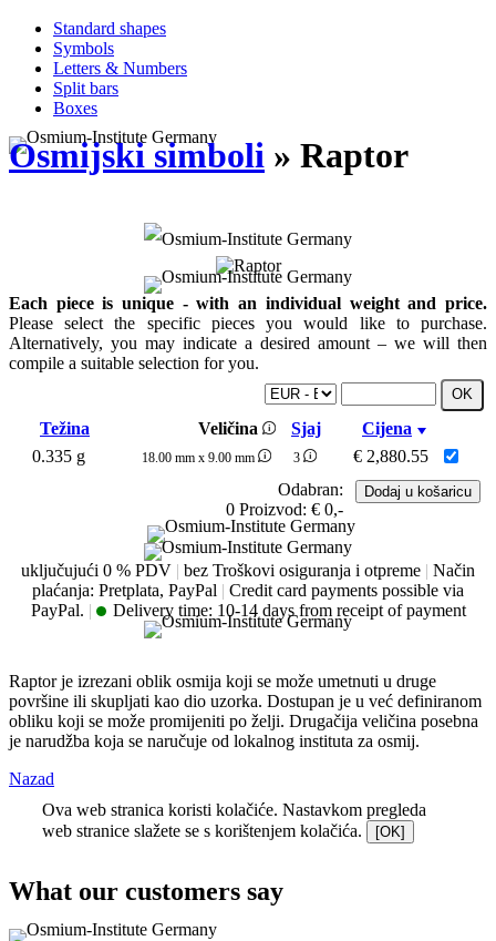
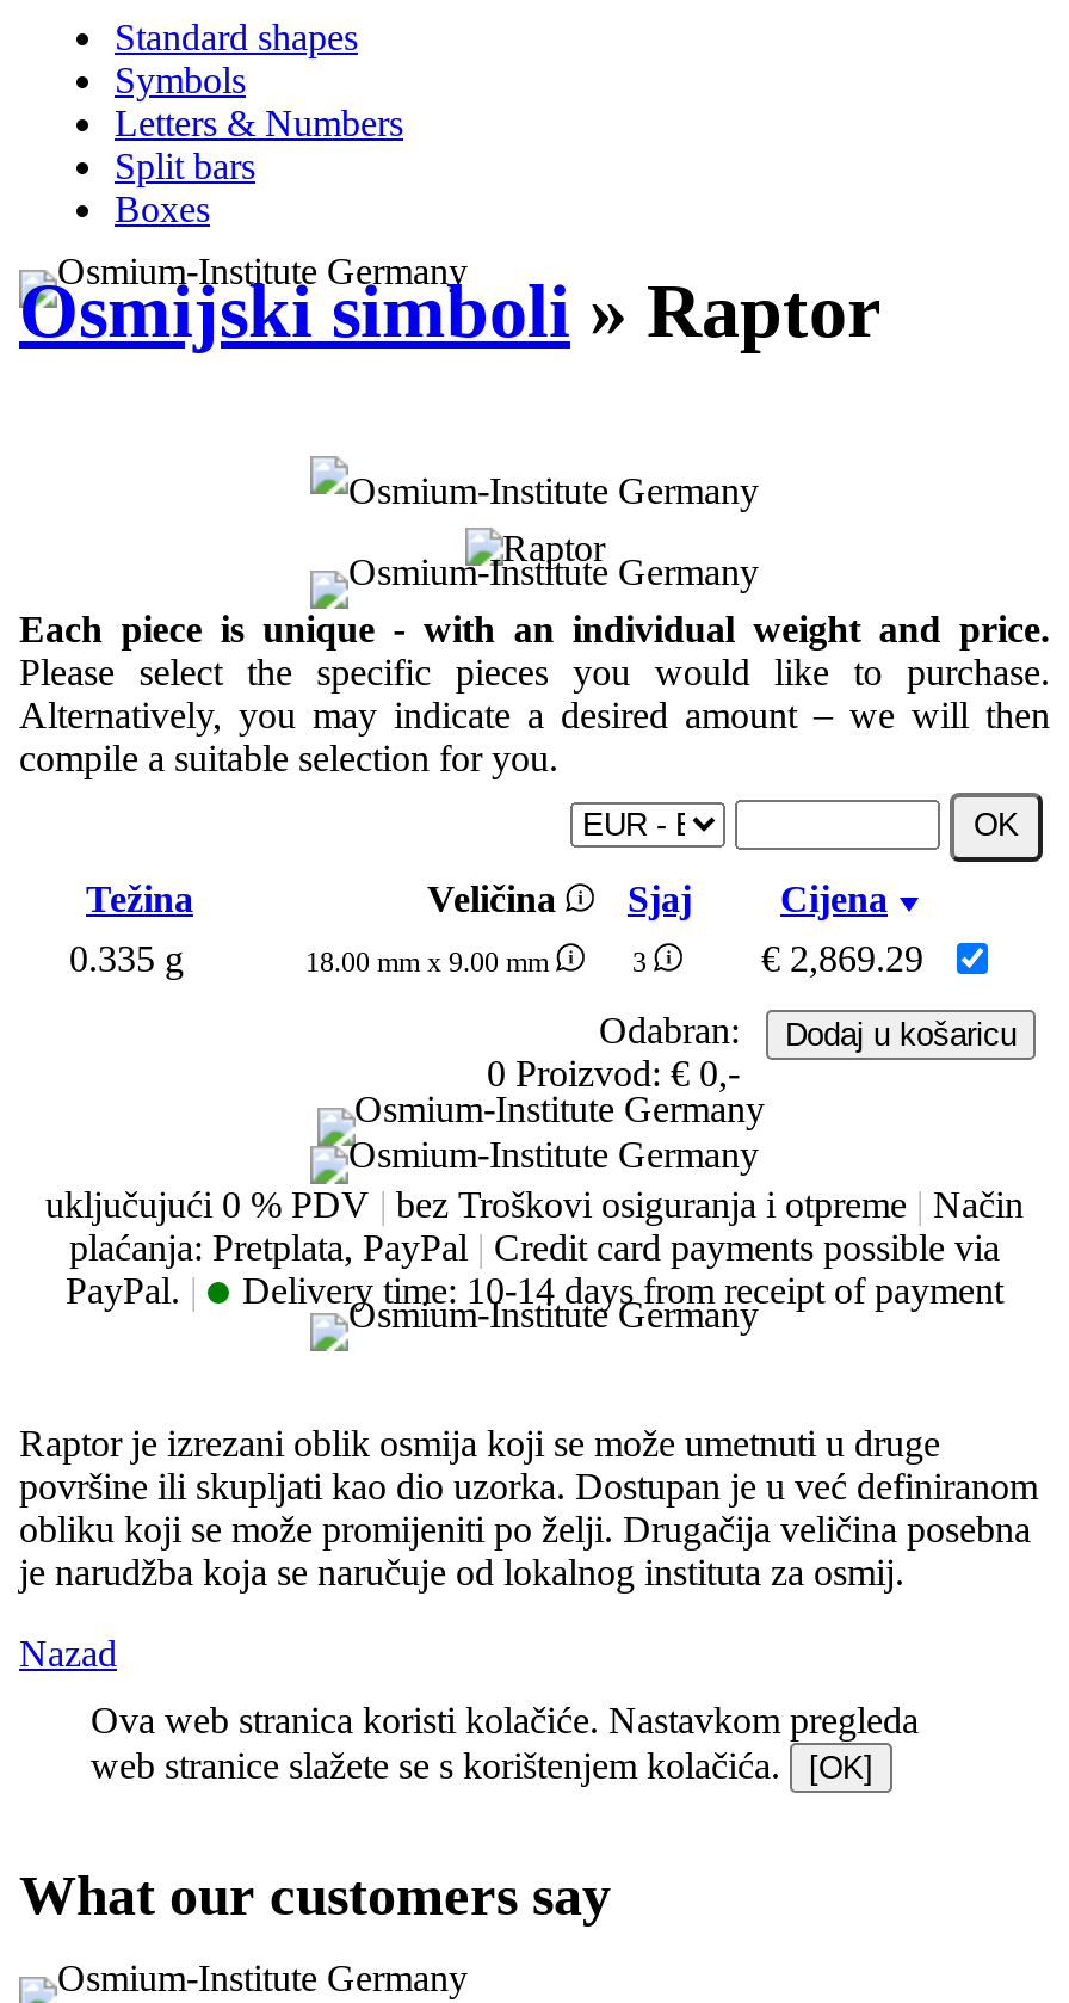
- €2,880.55
+ €2,869.29
